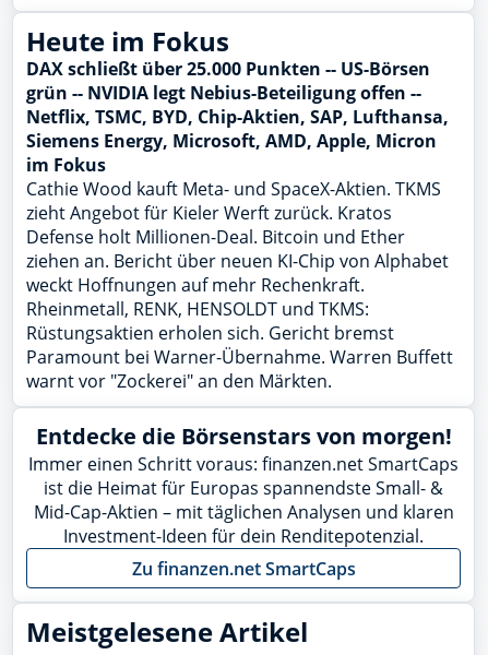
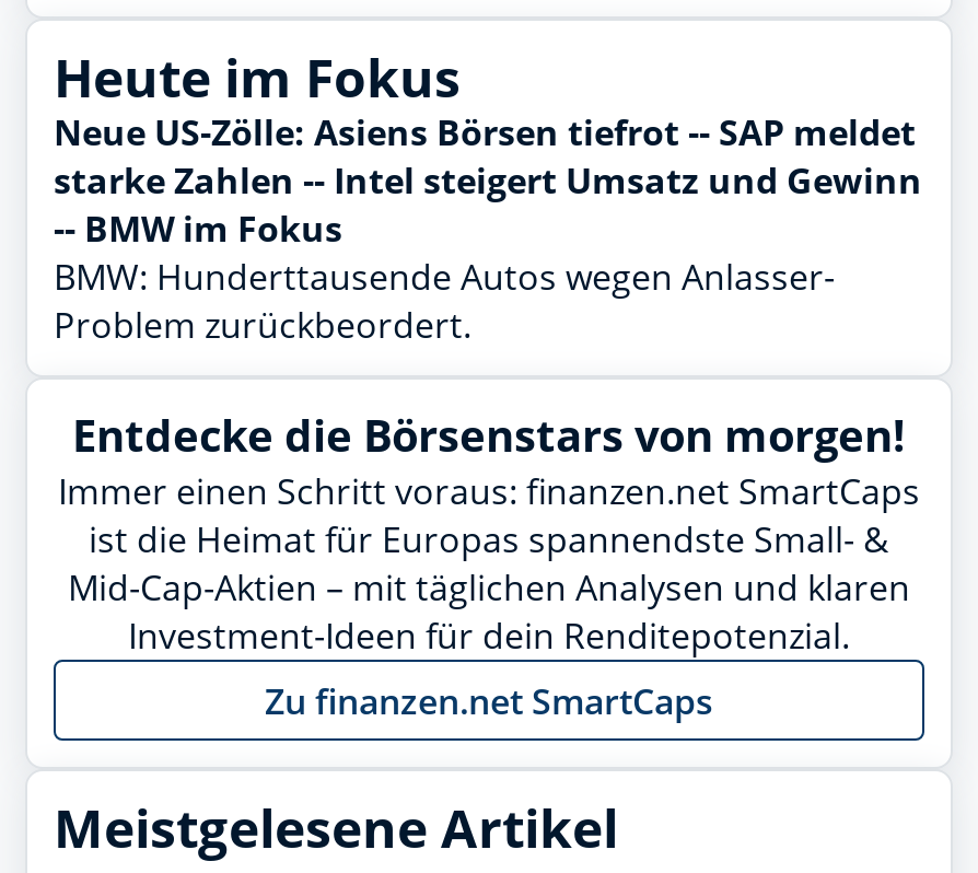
- DAX schließt über 25.000 Punkten -- US-Börsen
- grün -- NVIDIA legt Nebius-Beteiligung offen --
- Netflix, TSMC, BYD, Chip-Aktien, SAP, Lufthansa,
- Siemens Energy, Microsoft, AMD, Apple, Micron
- im Fokus
- Cathie Wood kauft Meta- und SpaceX-Aktien. TKMS
- zieht Angebot für Kieler Werft zurück. Kratos
- Defense holt Millionen-Deal. Bitcoin und Ether
- ziehen an. Bericht über neuen KI-Chip von Alphabet
- weckt Hoffnungen auf mehr Rechenkraft.
- Rheinmetall, RENK, HENSOLDT und TKMS:
- Rüstungsaktien erholen sich. Gericht bremst
- Paramount bei Warner-Übernahme. Warren Buffett
- warnt vor "Zockerei" an den Märkten.
+ Neue US-Zölle: Asiens Börsen tiefrot -- SAP meldet
+ starke Zahlen -- Intel steigert Umsatz und Gewinn
+ -- BMW im Fokus
+ BMW: Hunderttausende Autos wegen Anlasser-
+ Problem zurückbeordert.
